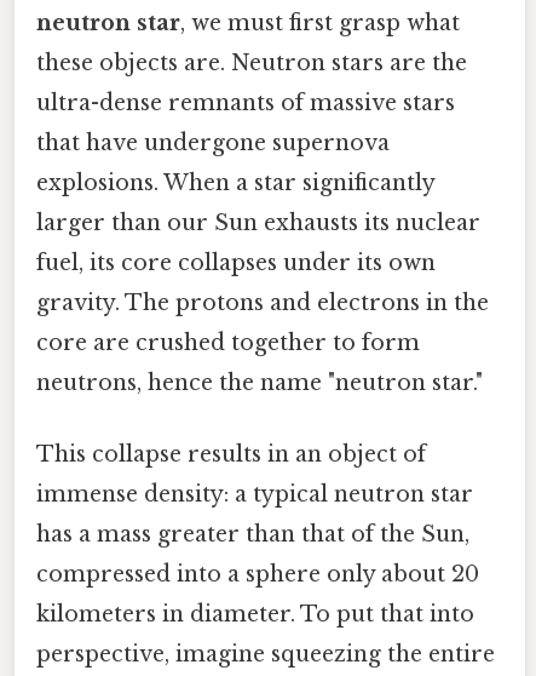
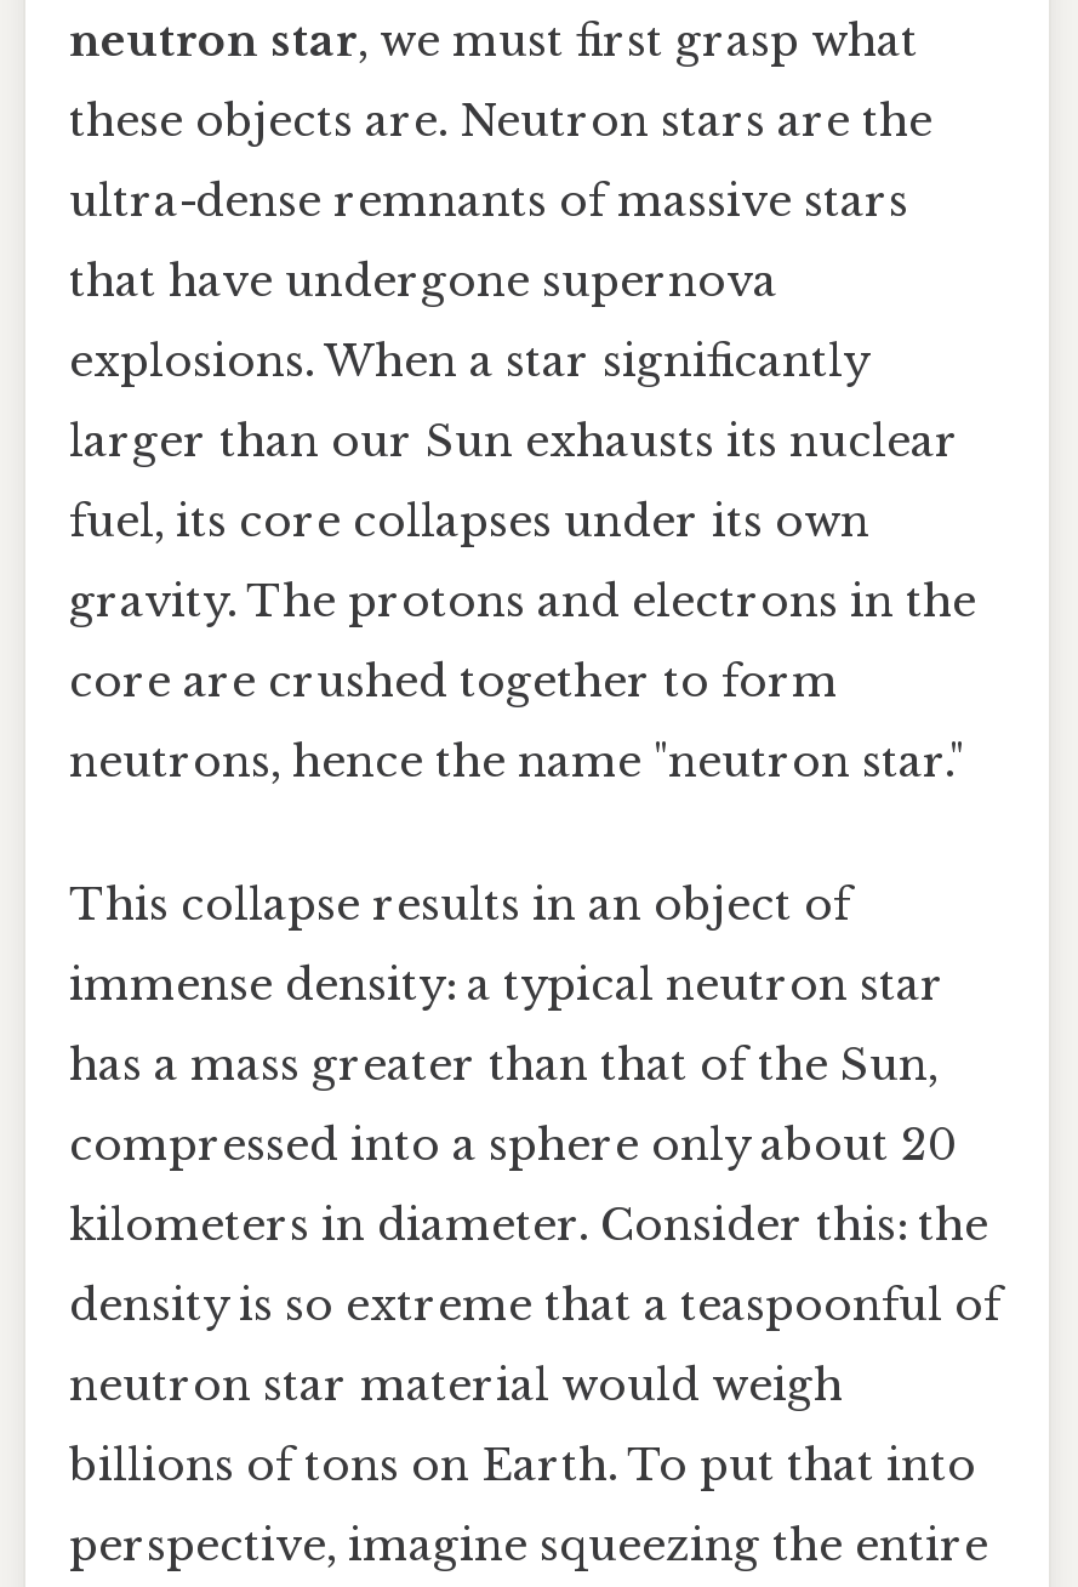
- kilometers in diameter. To put that into
+ kilometers in diameter. Consider this: the
+ density is so extreme that a teaspoonful of
+ neutron star material would weigh
+ billions of tons on Earth. To put that into
